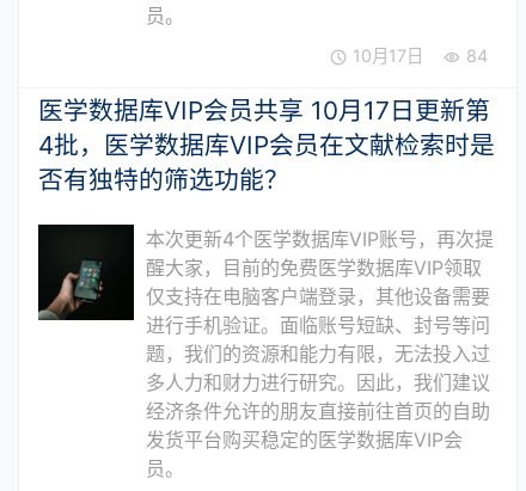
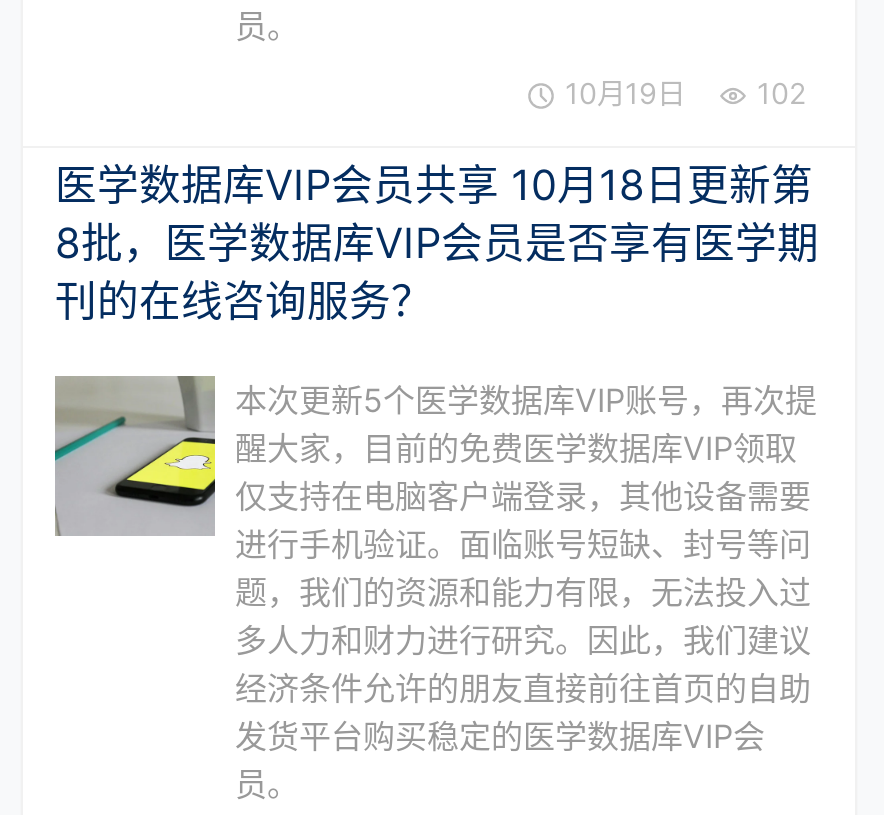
- 10月17日
- 84
+ 10月19日
+ 102

- 医学数据库VIP会员共享 10月17日更新第
- 4批，医学数据库VIP会员在文献检索时是
- 否有独特的筛选功能？
+ 医学数据库VIP会员共享 10月18日更新第
+ 8批，医学数据库VIP会员是否享有医学期
+ 刊的在线咨询服务？

- [image]
- 本次更新4个医学数据库VIP账号，再次提
+ [image]
+ 本次更新5个医学数据库VIP账号，再次提
